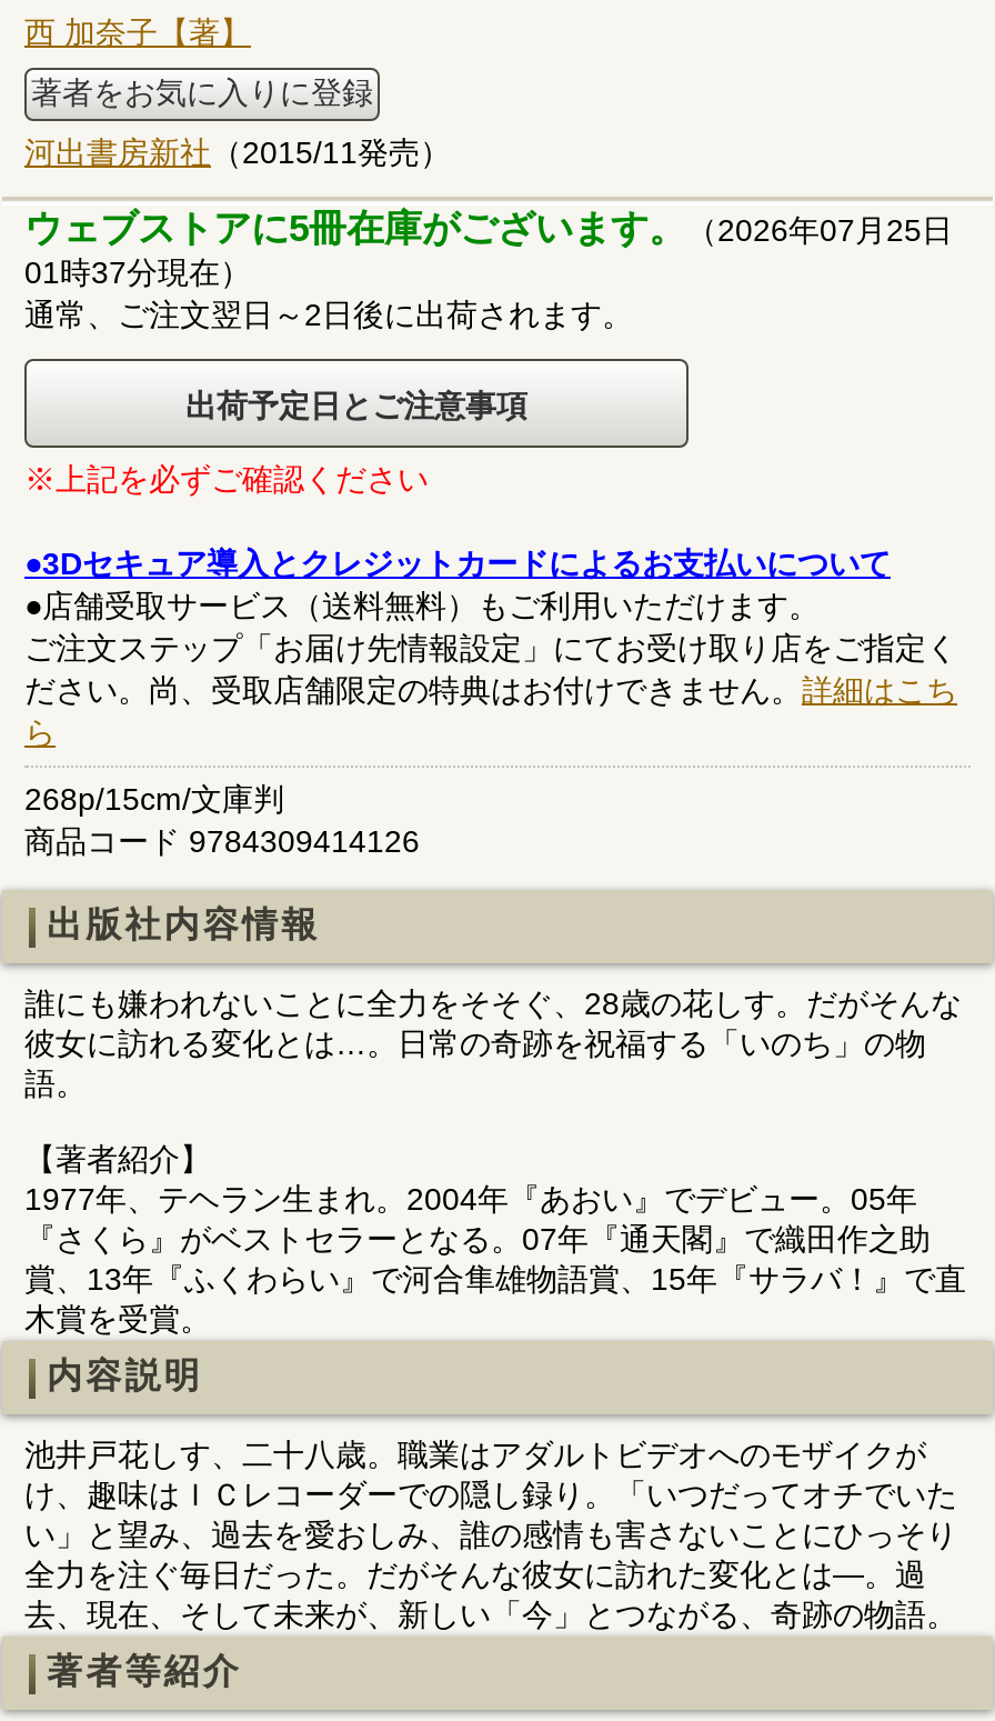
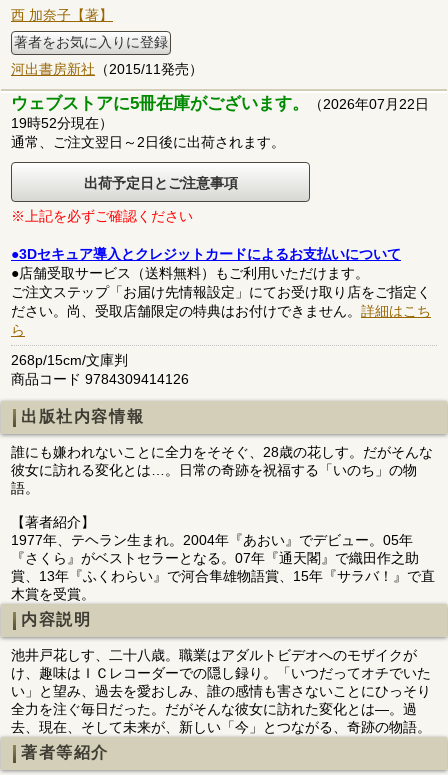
- ウェブストアに5冊在庫がございます。（2026年07月25日
+ ウェブストアに5冊在庫がございます。（2026年07月22日

- 01時37分現在）
+ 19時52分現在）
